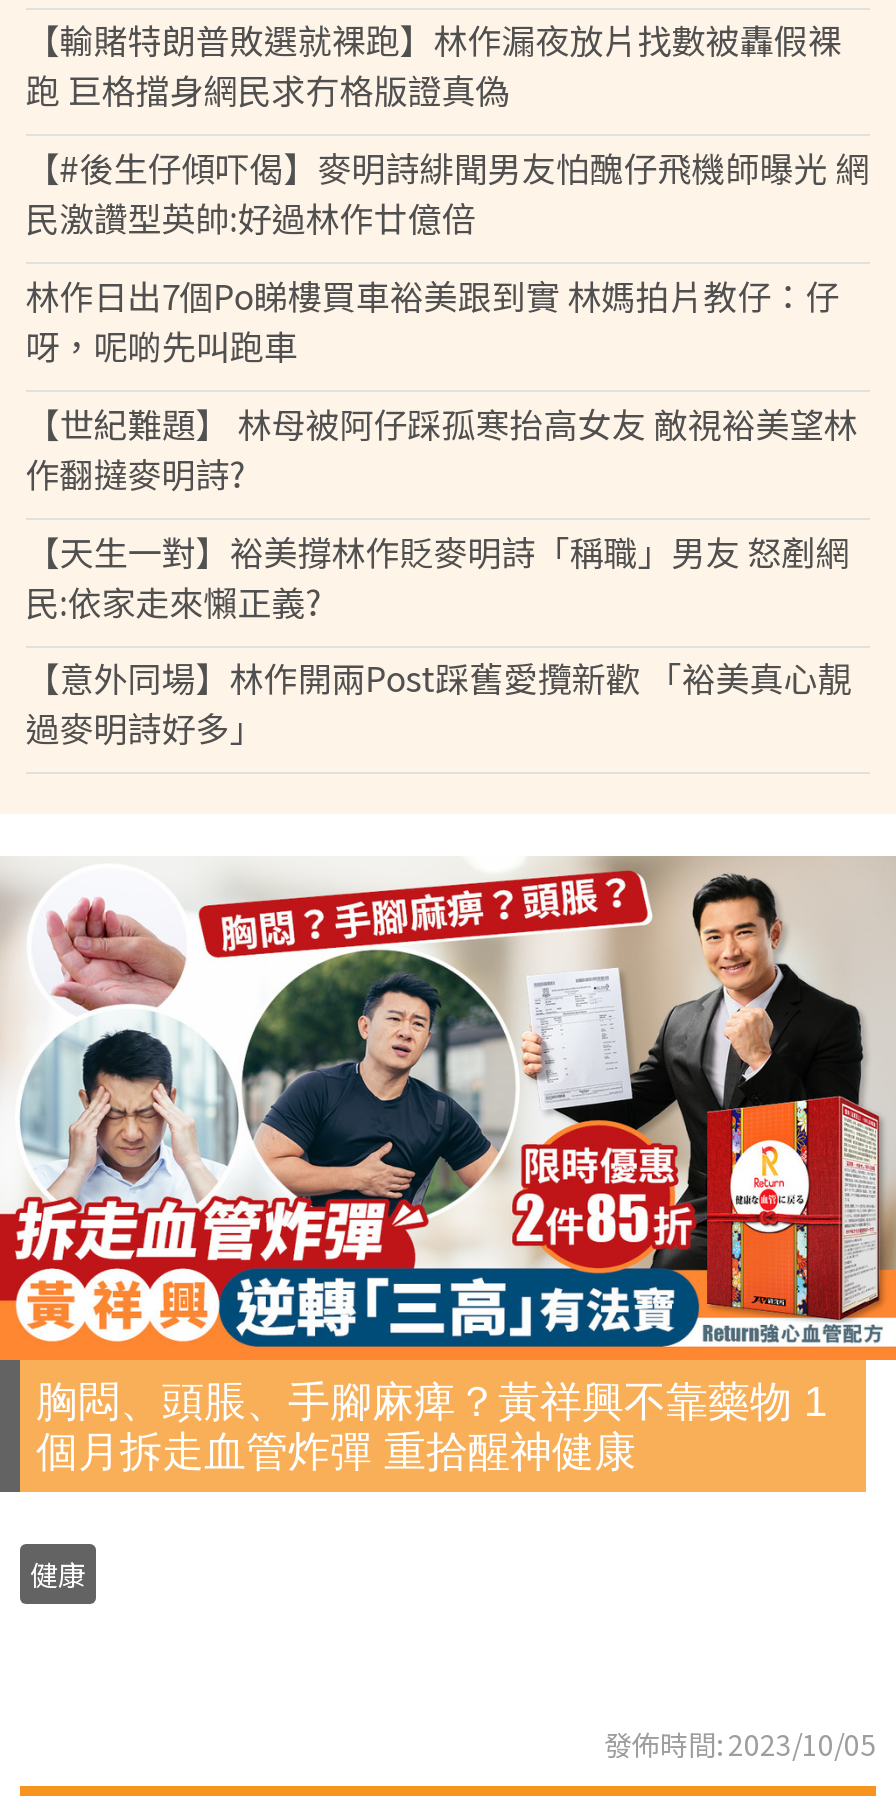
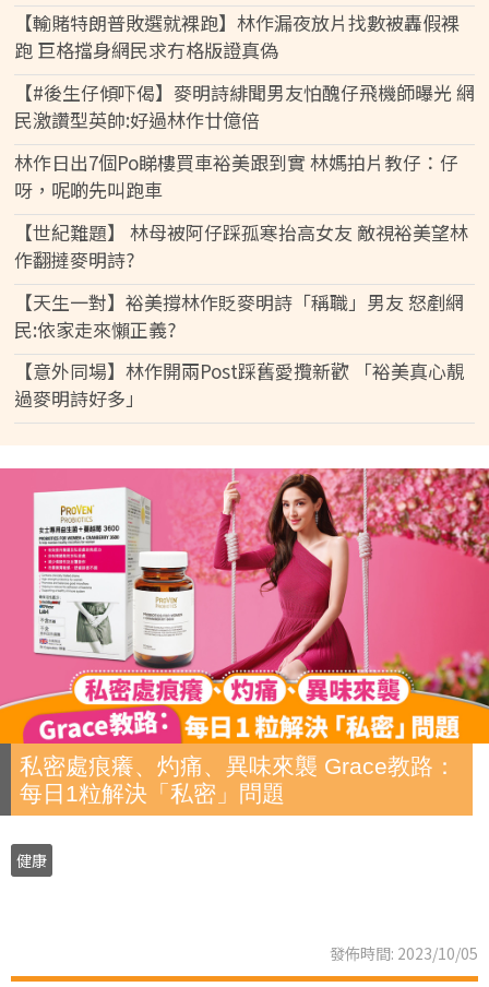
- [image]
- 胸悶、頭脹、手腳麻痺？黃祥興不靠藥物 1
- 個月拆走血管炸彈 重拾醒神健康
+ [image]
+ 私密處痕癢、灼痛、異味來襲 Grace教路：
+ 每日1粒解決「私密」問題
